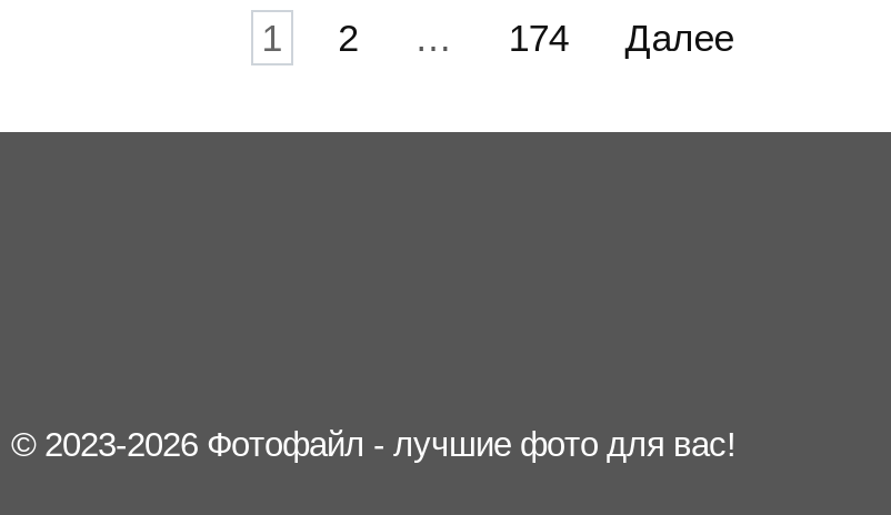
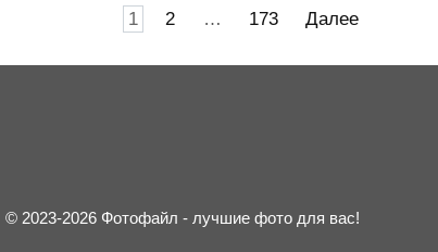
- 174
+ 173
